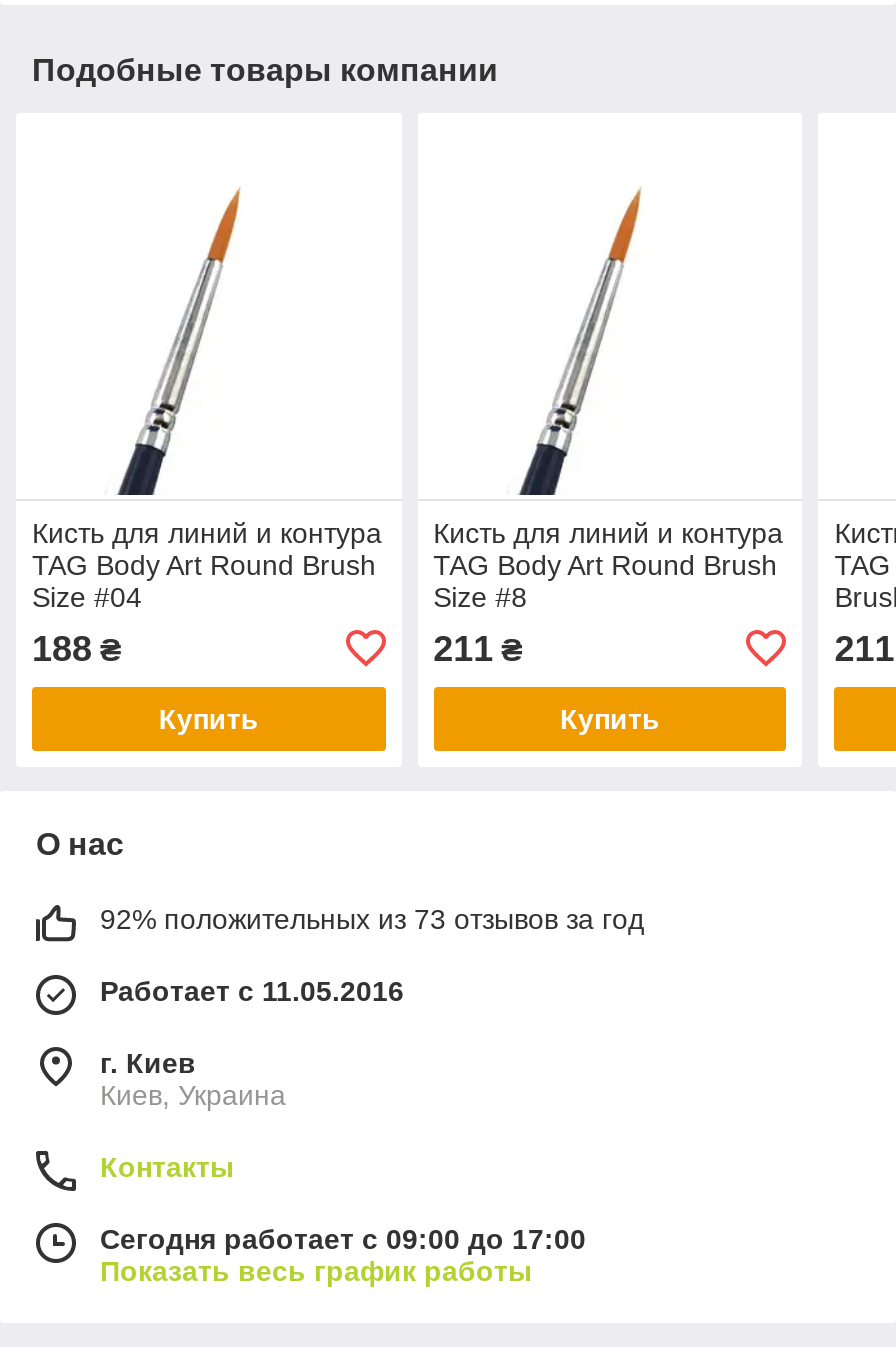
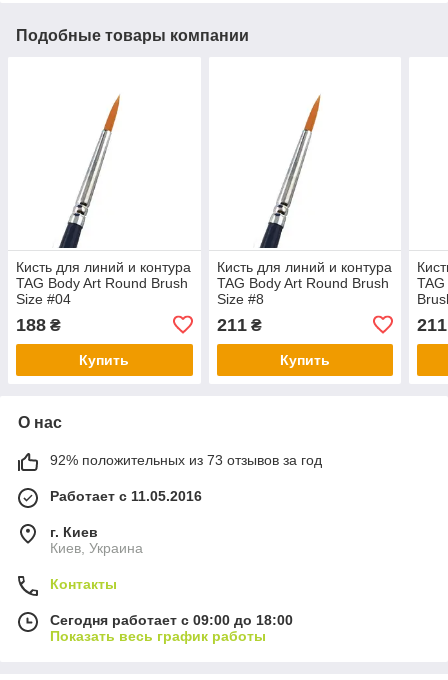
- Сегодня работает с 09:00 до 17:00
+ Сегодня работает с 09:00 до 18:00
